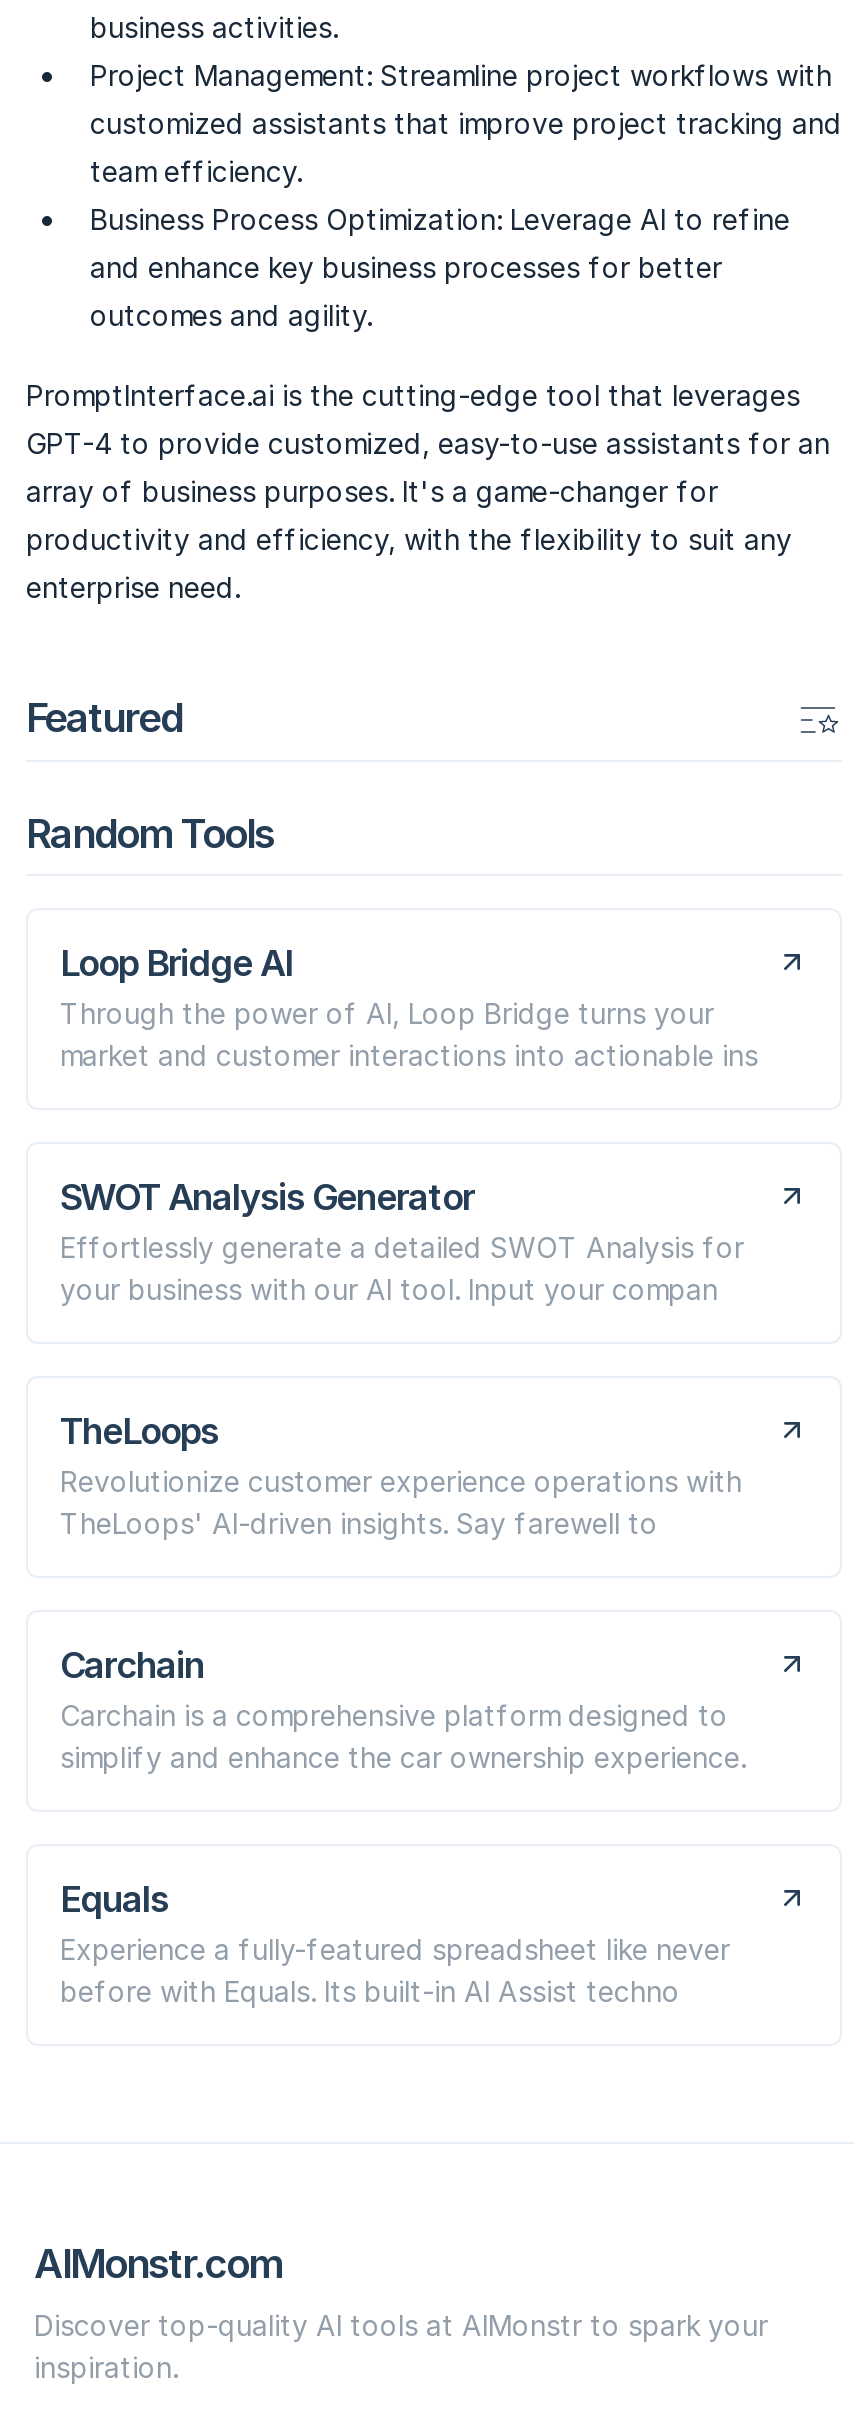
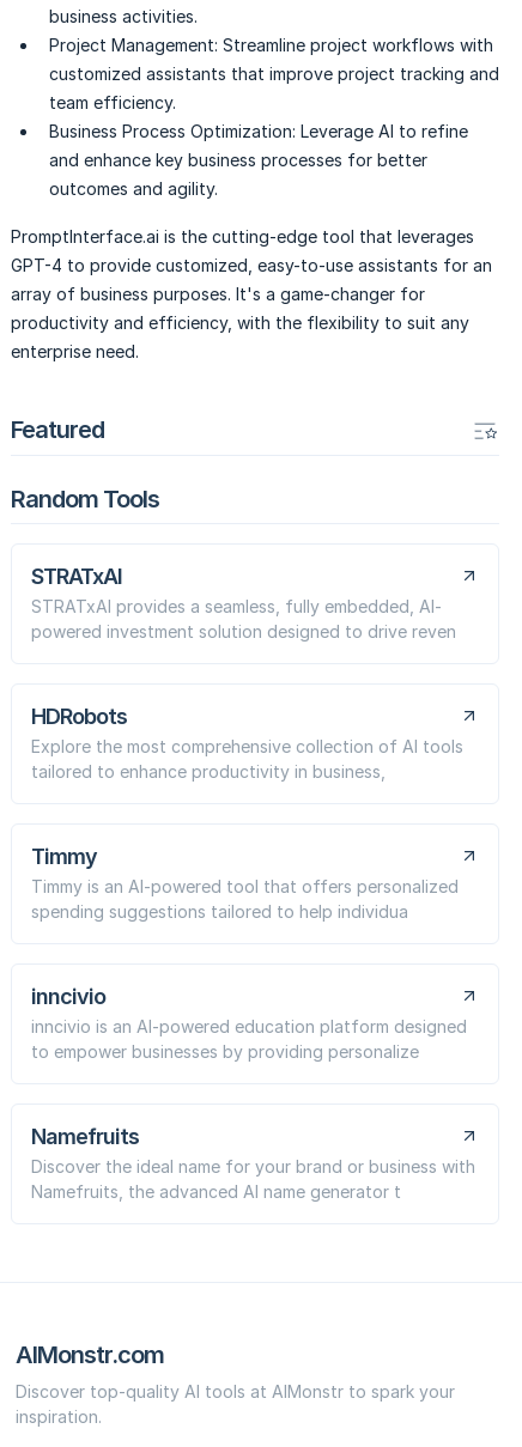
- Loop Bridge AI
- Through the power of AI, Loop Bridge turns your
- market and customer interactions into actionable ins
+ STRATxAI
+ STRATxAI provides a seamless, fully embedded, AI-
+ powered investment solution designed to drive reven

- SWOT Analysis Generator
- Effortlessly generate a detailed SWOT Analysis for
- your business with our AI tool. Input your compan
+ HDRobots
+ Explore the most comprehensive collection of AI tools
+ tailored to enhance productivity in business,

- TheLoops
- Revolutionize customer experience operations with
- TheLoops' AI-driven insights. Say farewell to
+ Timmy
+ Timmy is an AI-powered tool that offers personalized
+ spending suggestions tailored to help individua

- Carchain
- Carchain is a comprehensive platform designed to
- simplify and enhance the car ownership experience.
+ inncivio
+ inncivio is an AI-powered education platform designed
+ to empower businesses by providing personalize

- Equals
- Experience a fully-featured spreadsheet like never
- before with Equals. Its built-in AI Assist techno
+ Namefruits
+ Discover the ideal name for your brand or business with
+ Namefruits, the advanced AI name generator t
